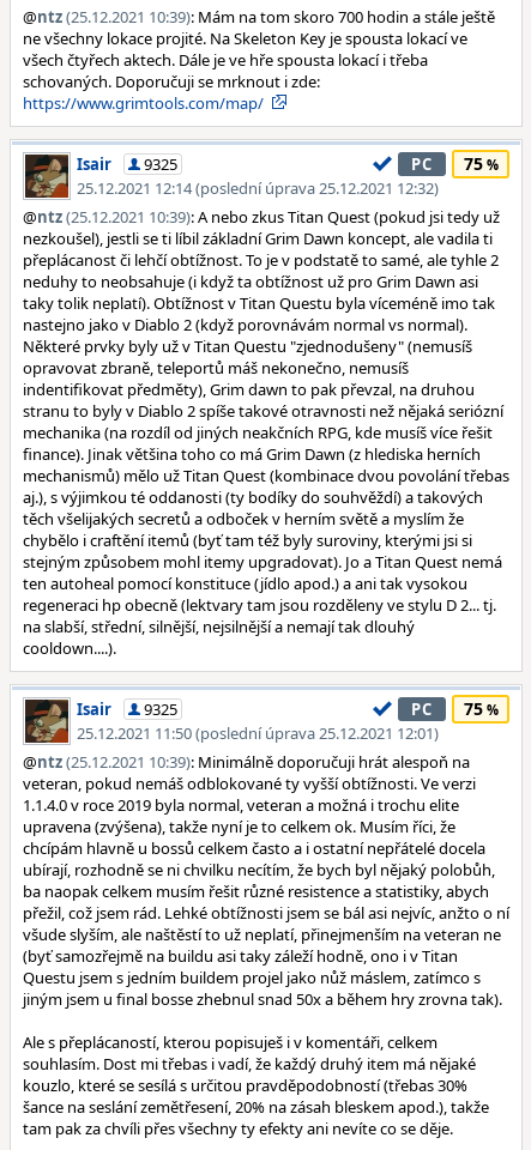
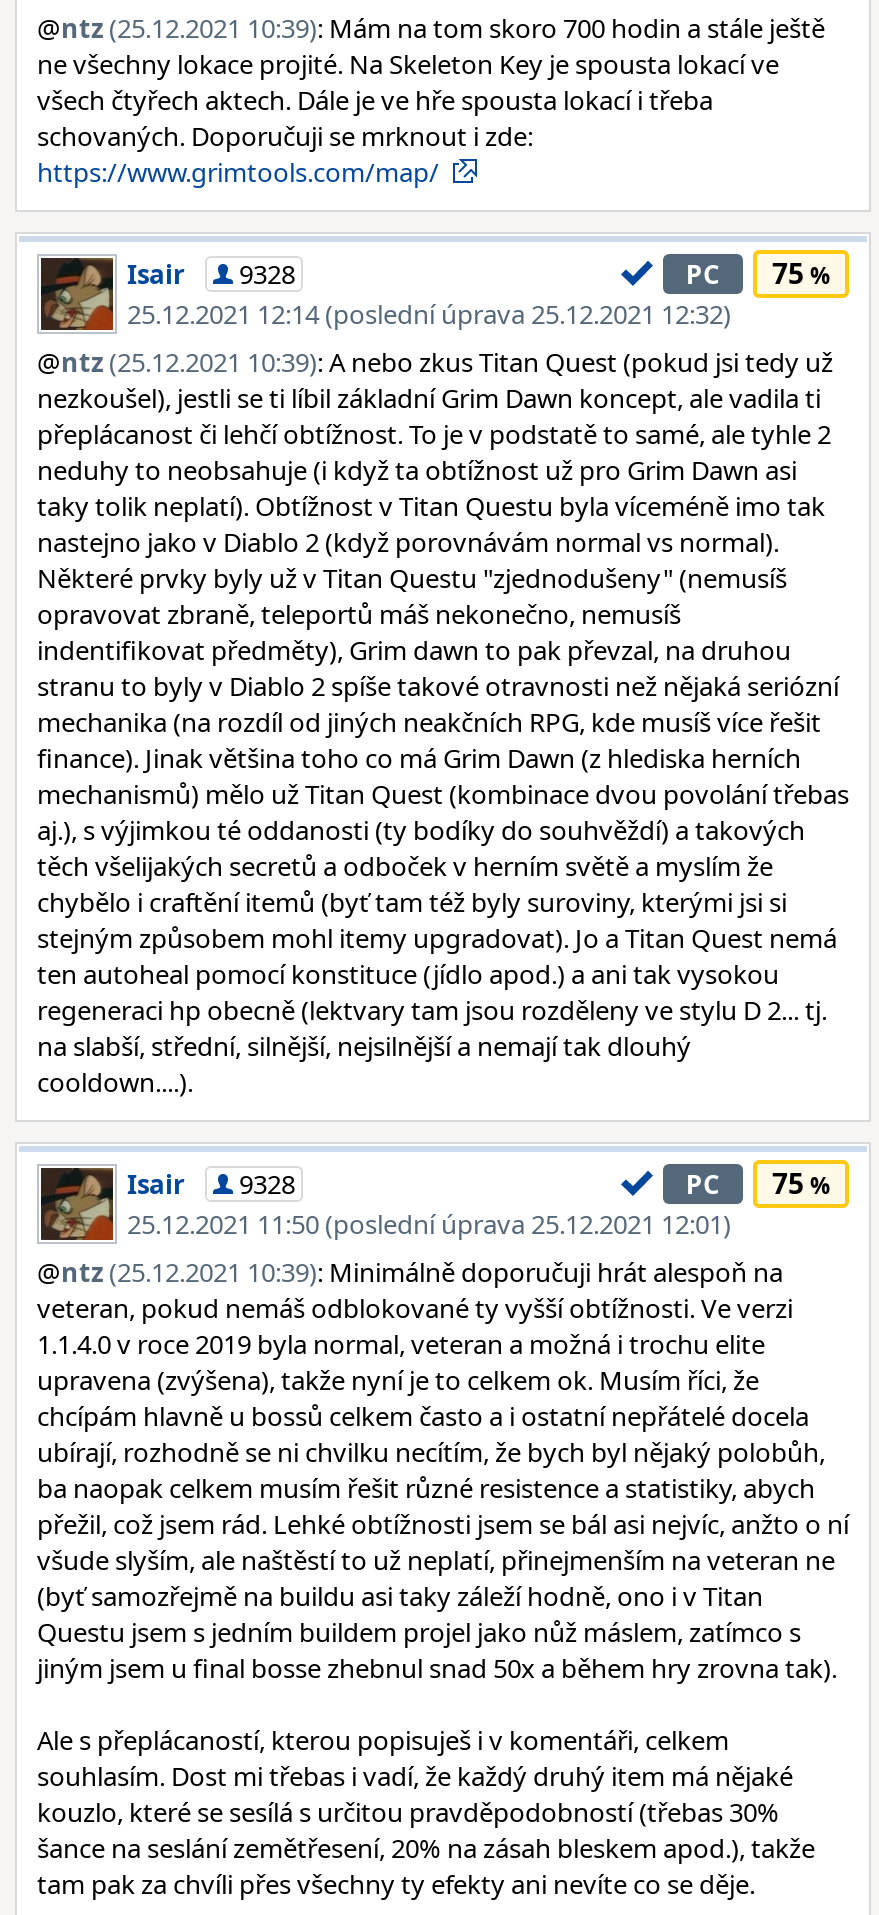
- Isair 9325
+ Isair 9328

- Isair 9325
+ Isair 9328
